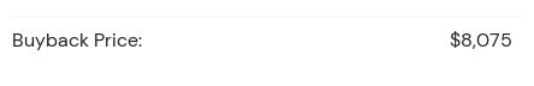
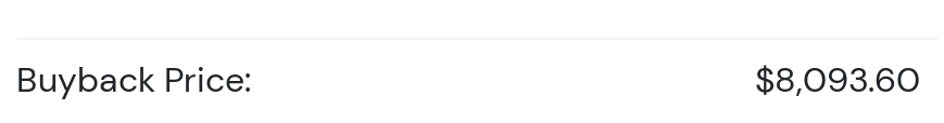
- $8,075
+ $8,093.60
